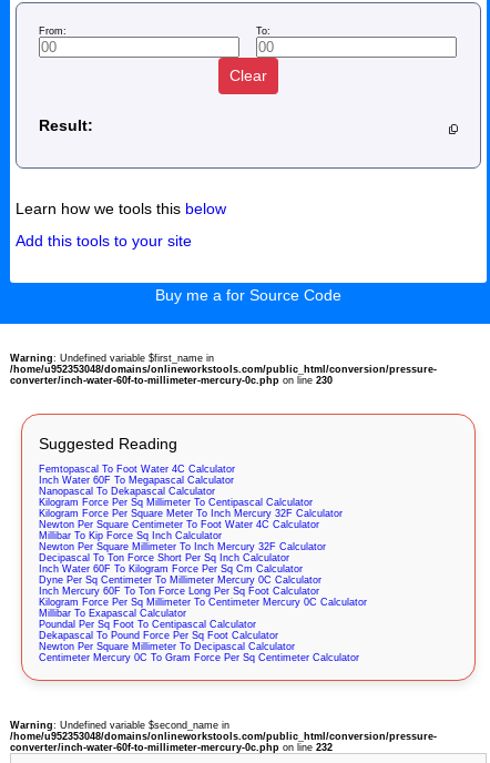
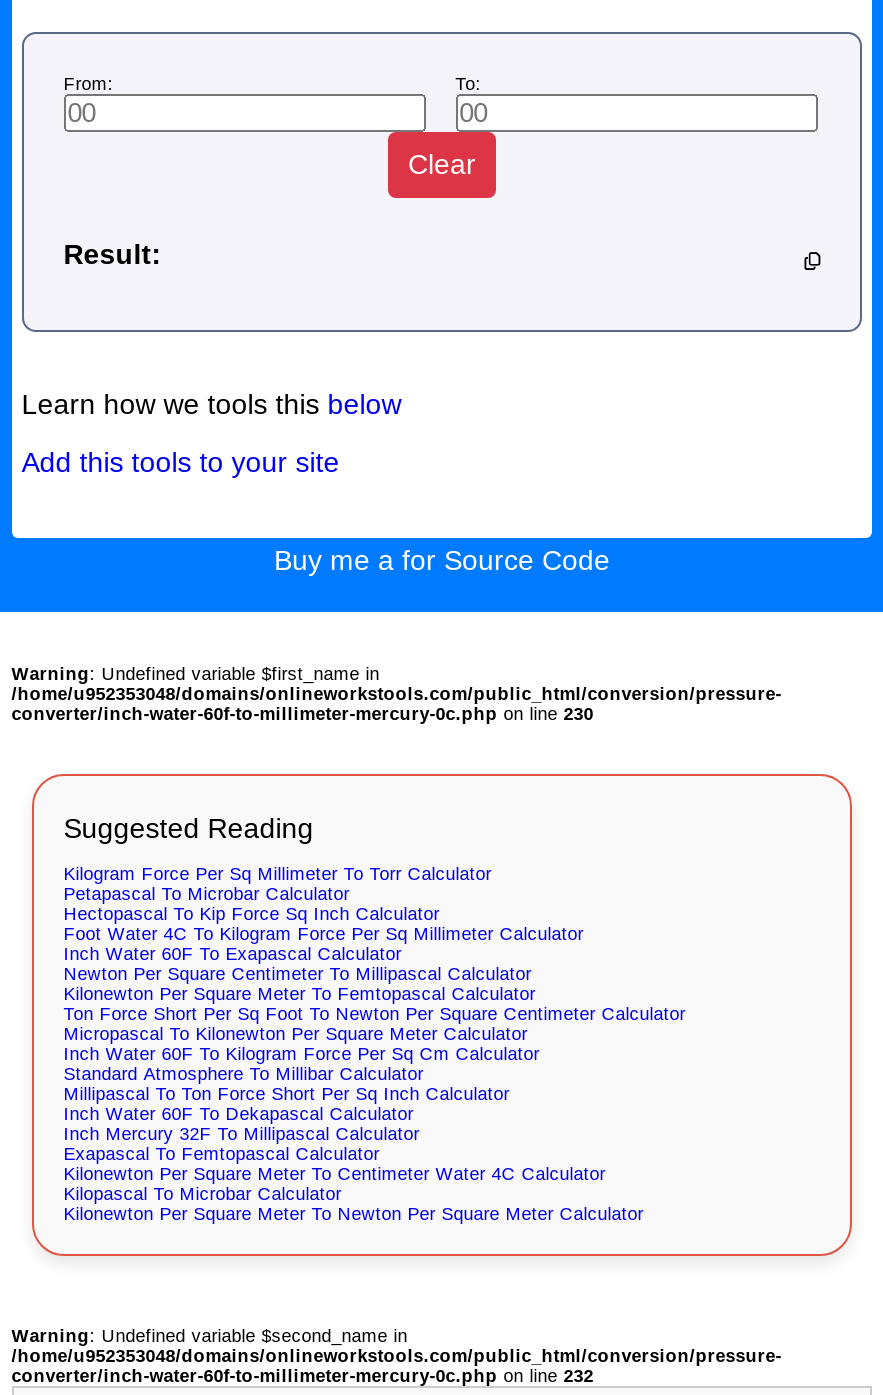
- Femtopascal To Foot Water 4C Calculator
- Inch Water 60F To Megapascal Calculator
- Nanopascal To Dekapascal Calculator
- Kilogram Force Per Sq Millimeter To Centipascal Calculator
- Kilogram Force Per Square Meter To Inch Mercury 32F Calculator
- Newton Per Square Centimeter To Foot Water 4C Calculator
- Millibar To Kip Force Sq Inch Calculator
- Newton Per Square Millimeter To Inch Mercury 32F Calculator
- Decipascal To Ton Force Short Per Sq Inch Calculator
+ Kilogram Force Per Sq Millimeter To Torr Calculator
+ Petapascal To Microbar Calculator
+ Hectopascal To Kip Force Sq Inch Calculator
+ Foot Water 4C To Kilogram Force Per Sq Millimeter Calculator
+ Inch Water 60F To Exapascal Calculator
+ Newton Per Square Centimeter To Millipascal Calculator
+ Kilonewton Per Square Meter To Femtopascal Calculator
+ Ton Force Short Per Sq Foot To Newton Per Square Centimeter Calculator
+ Micropascal To Kilonewton Per Square Meter Calculator

- Dyne Per Sq Centimeter To Millimeter Mercury 0C Calculator
- Inch Mercury 60F To Ton Force Long Per Sq Foot Calculator
- Kilogram Force Per Sq Millimeter To Centimeter Mercury 0C Calculator
- Millibar To Exapascal Calculator
- Poundal Per Sq Foot To Centipascal Calculator
- Dekapascal To Pound Force Per Sq Foot Calculator
- Newton Per Square Millimeter To Decipascal Calculator
- Centimeter Mercury 0C To Gram Force Per Sq Centimeter Calculator
+ Standard Atmosphere To Millibar Calculator
+ Millipascal To Ton Force Short Per Sq Inch Calculator
+ Inch Water 60F To Dekapascal Calculator
+ Inch Mercury 32F To Millipascal Calculator
+ Exapascal To Femtopascal Calculator
+ Kilonewton Per Square Meter To Centimeter Water 4C Calculator
+ Kilopascal To Microbar Calculator
+ Kilonewton Per Square Meter To Newton Per Square Meter Calculator
